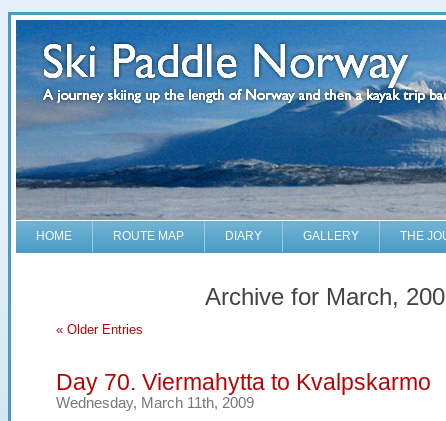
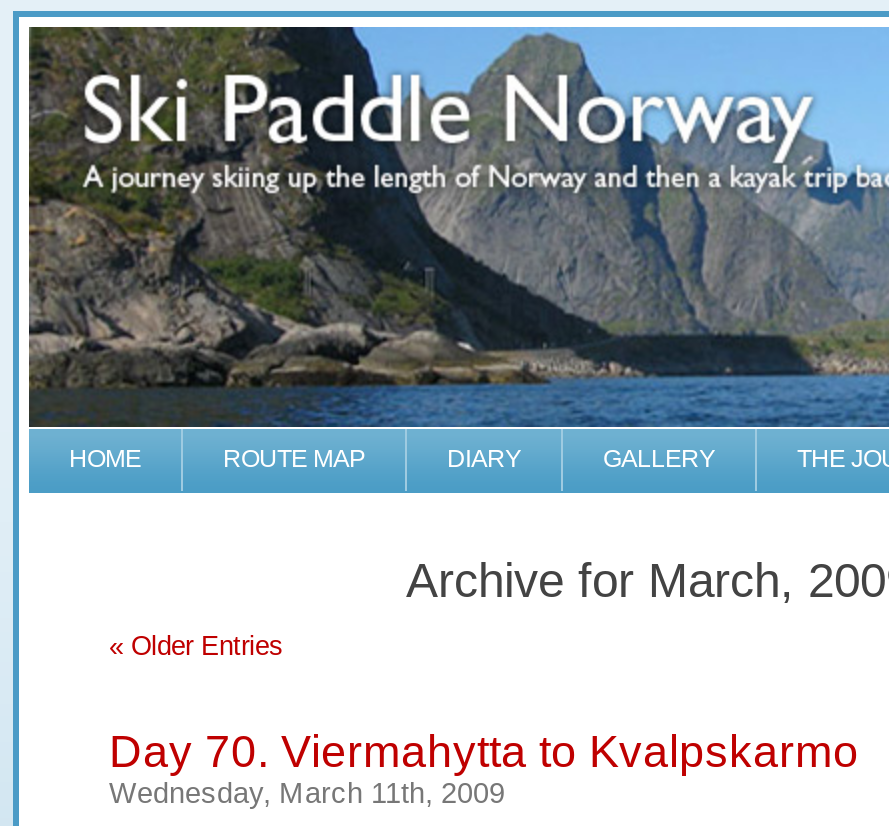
- [image]
+ [image]
